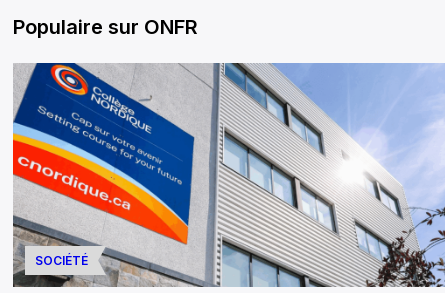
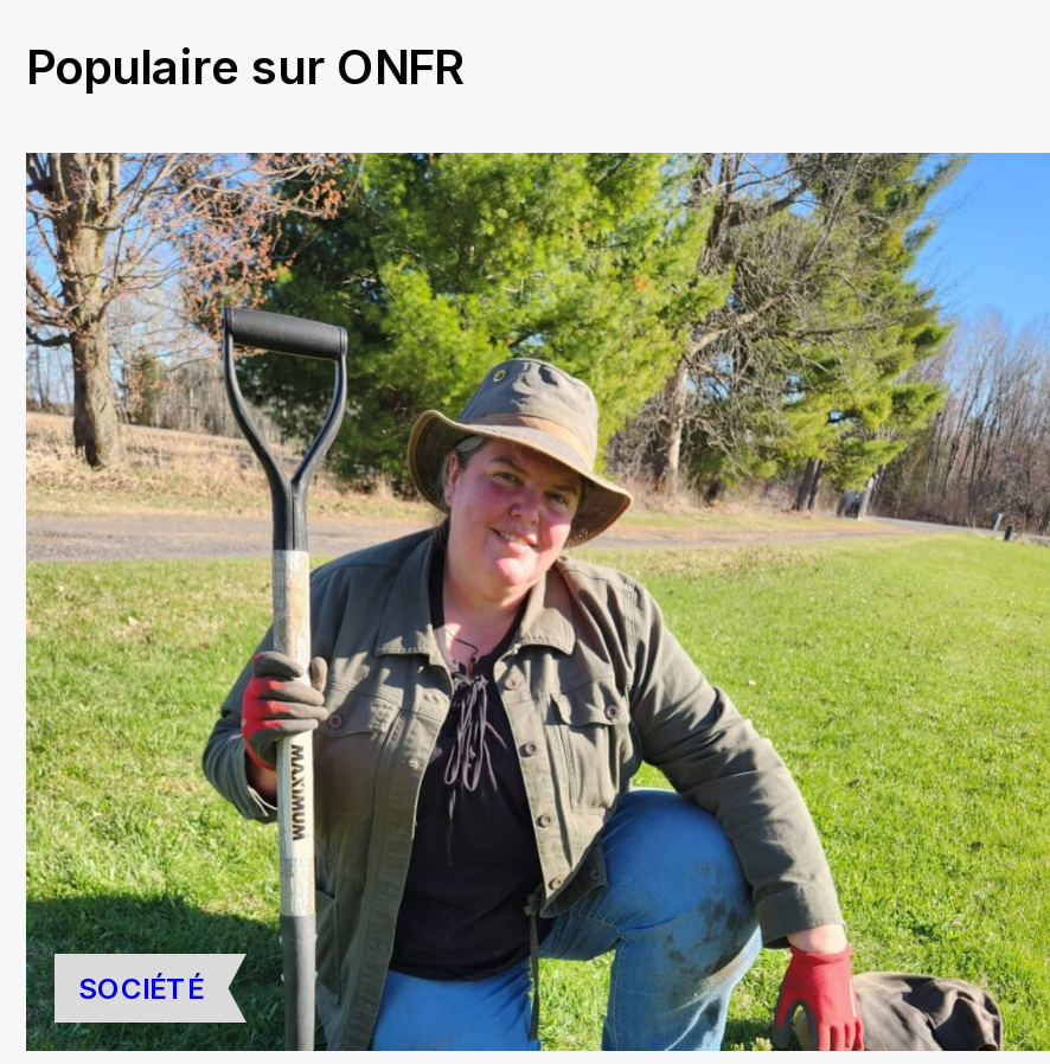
- [image]
+ [image]
